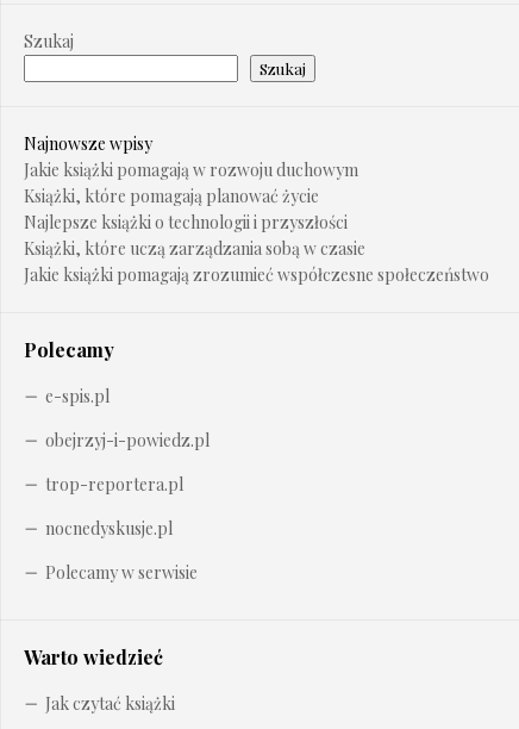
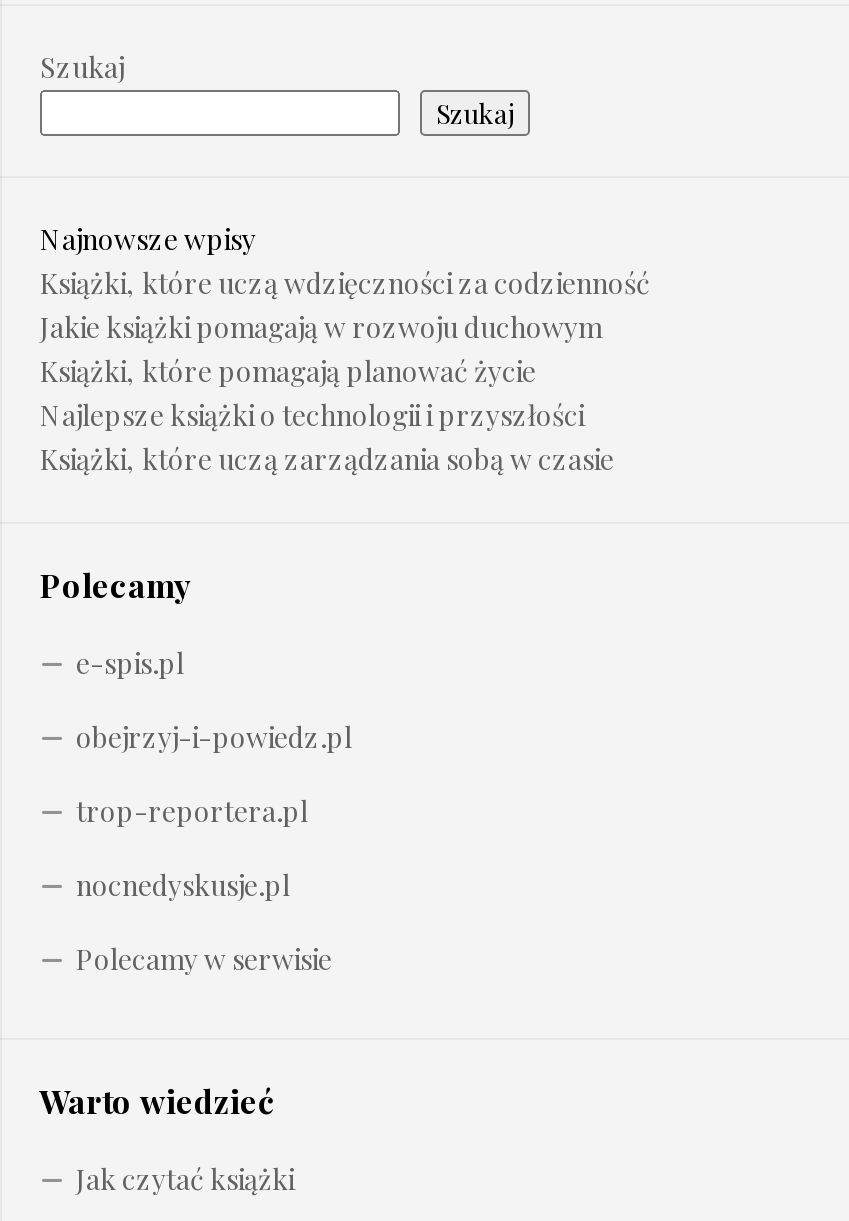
+ Książki, które uczą wdzięczności za codzienność

moved down: Jakie książki pomagają w rozwoju duchowym | Książki, które pomagają planować życie | Najlepsze książki o technologii i przyszłości | Książki, które uczą zarządzania sobą w czasie

- Jakie książki pomagają zrozumieć współczesne społeczeństwo
